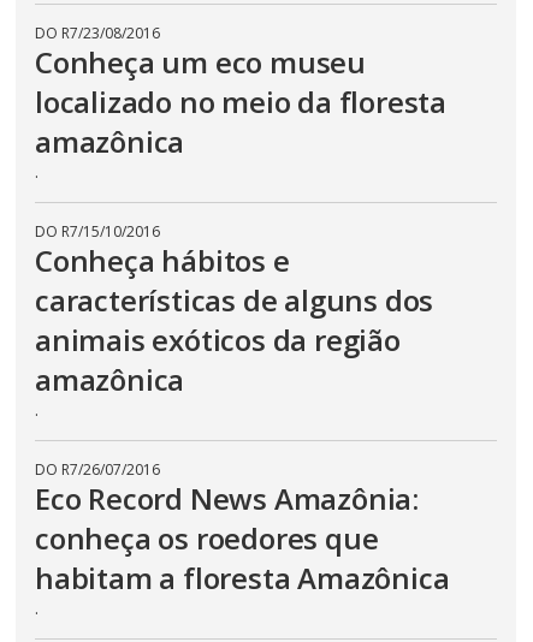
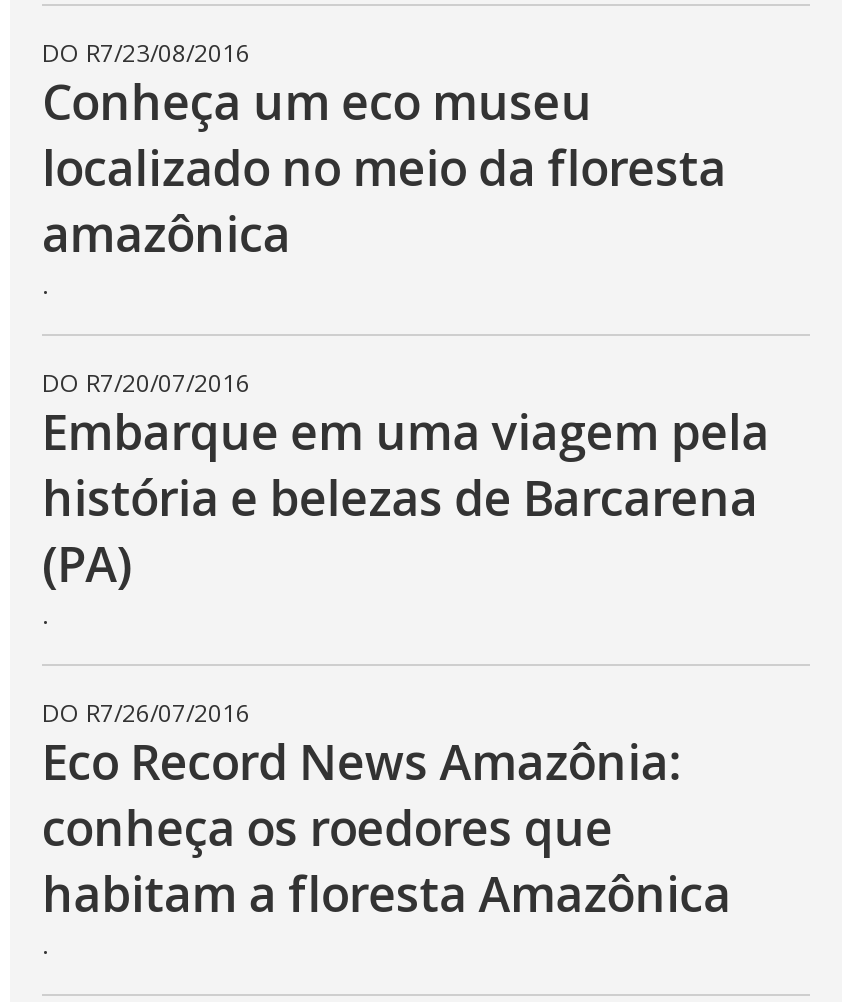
- DO R7/ 15/10/2016
- Conheça hábitos e
- características de alguns dos
- animais exóticos da região
- amazônica
+ DO R7/20/07/2016
+ Embarque em uma viagem pela
+ história e belezas de Barcarena
+ (PA)
